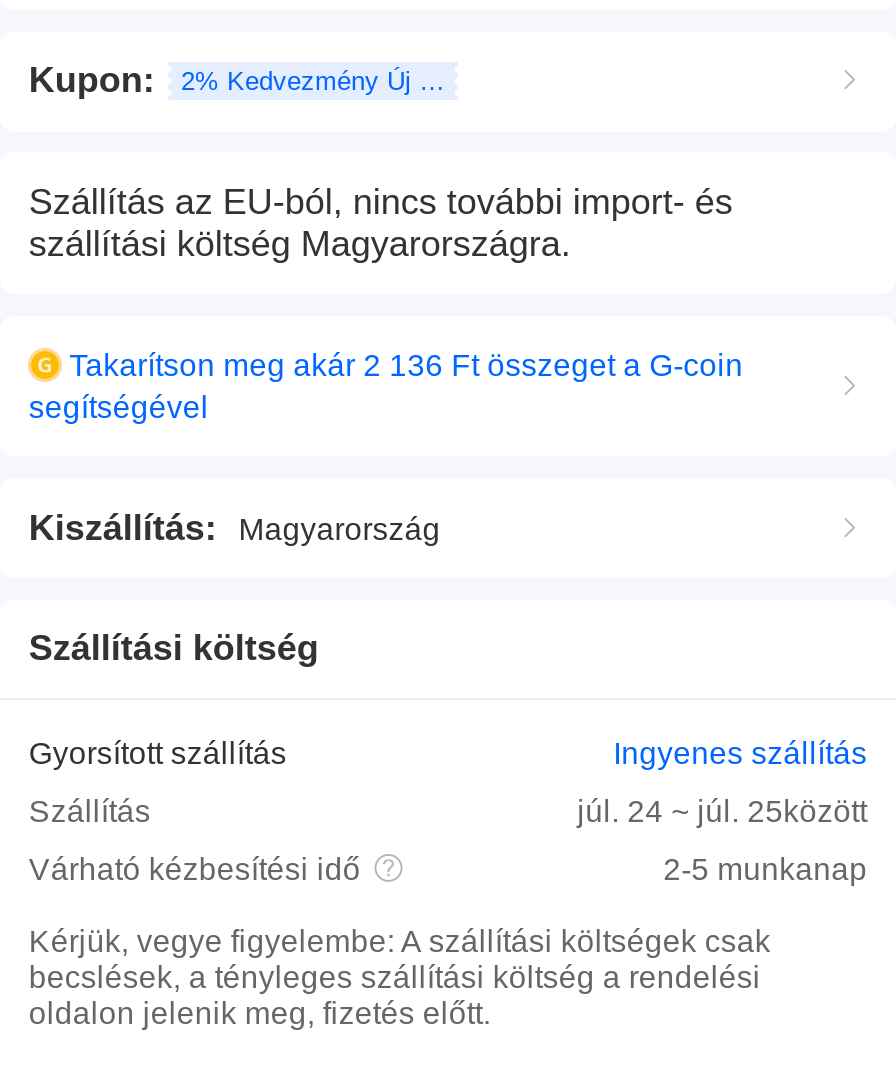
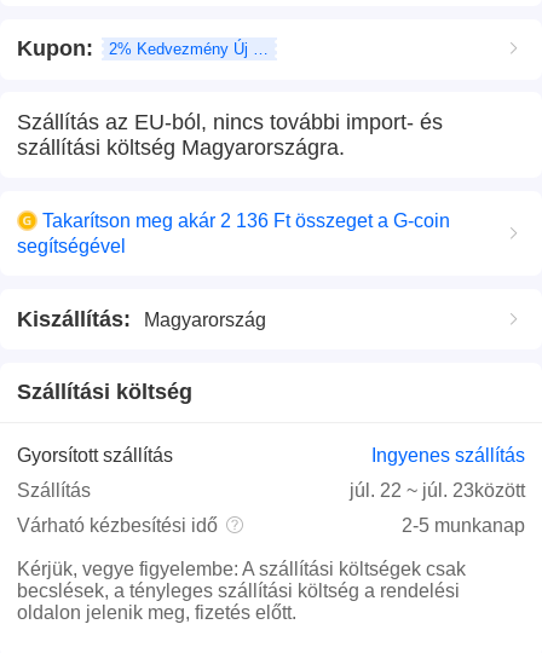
- júl. 24 ~ júl. 25között
+ júl. 22 ~ júl. 23között
